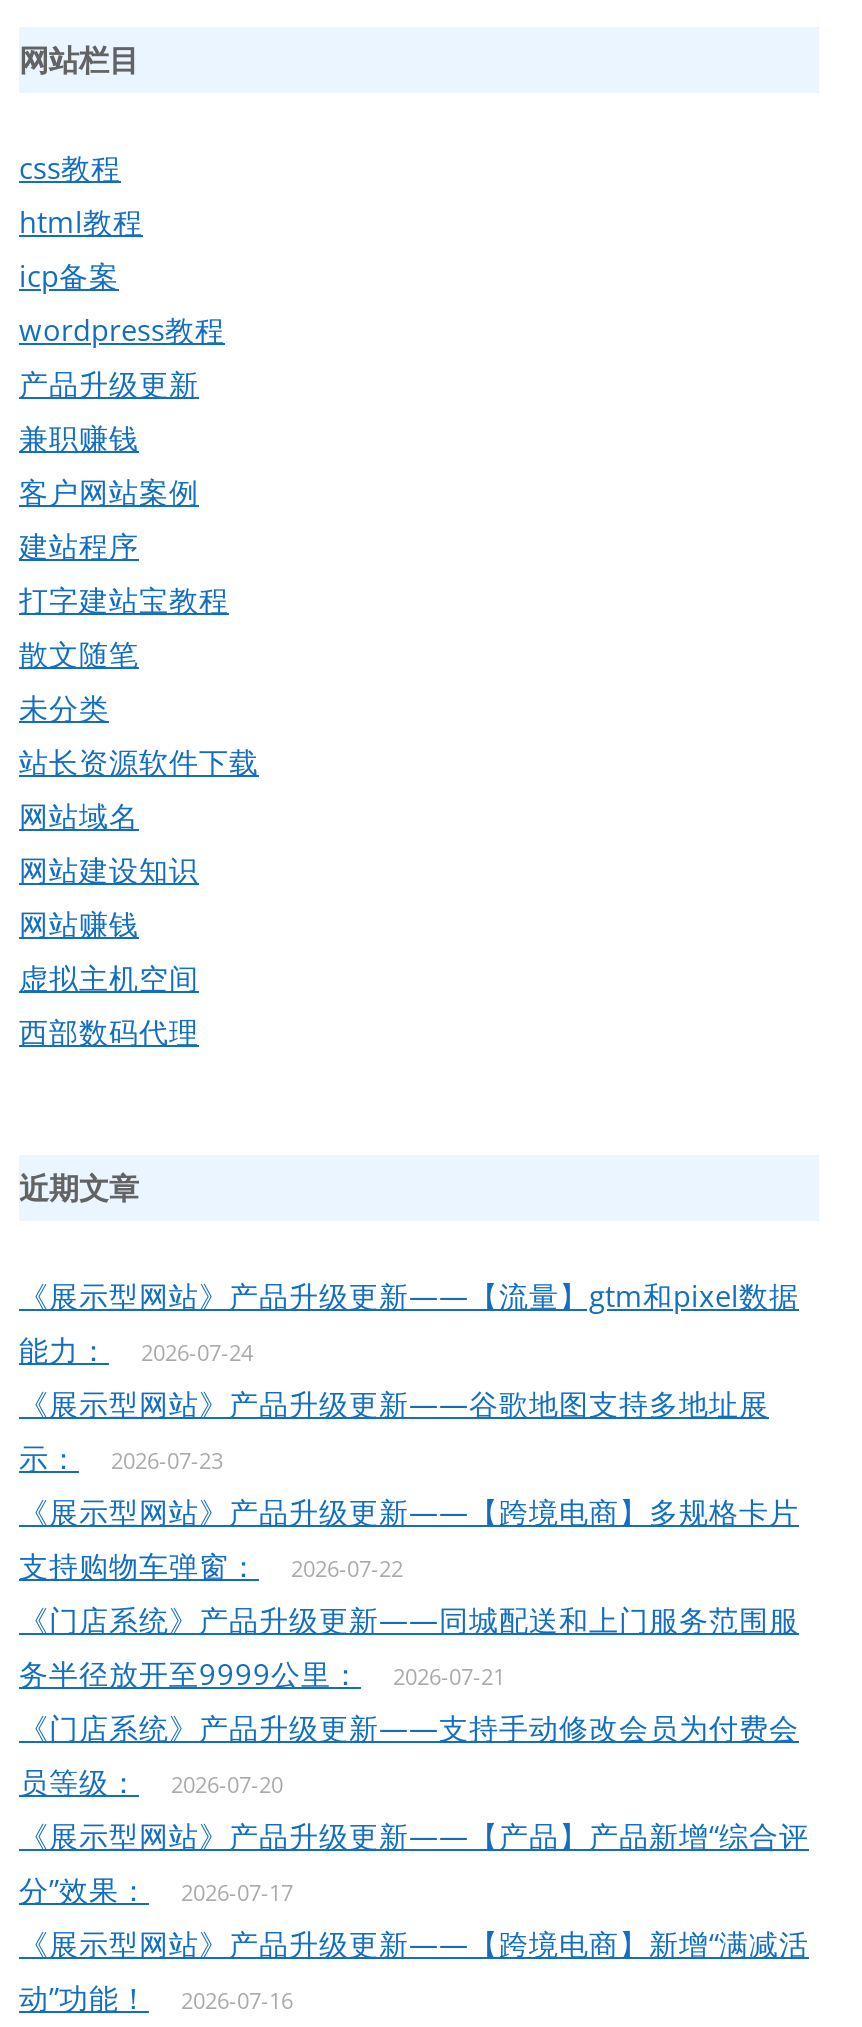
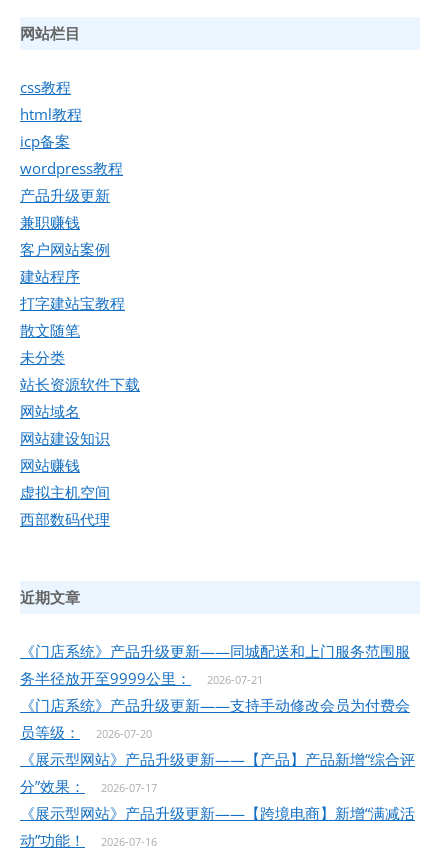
- 《展示型网站》产品升级更新——【流量】gtm和pixel数据
- 能力：
- 2026-07-24
- 《展示型网站》产品升级更新——谷歌地图支持多地址展
- 示：
- 2026-07-23
- 《展示型网站》产品升级更新——【跨境电商】多规格卡片
- 支持购物车弹窗：
- 2026-07-22
